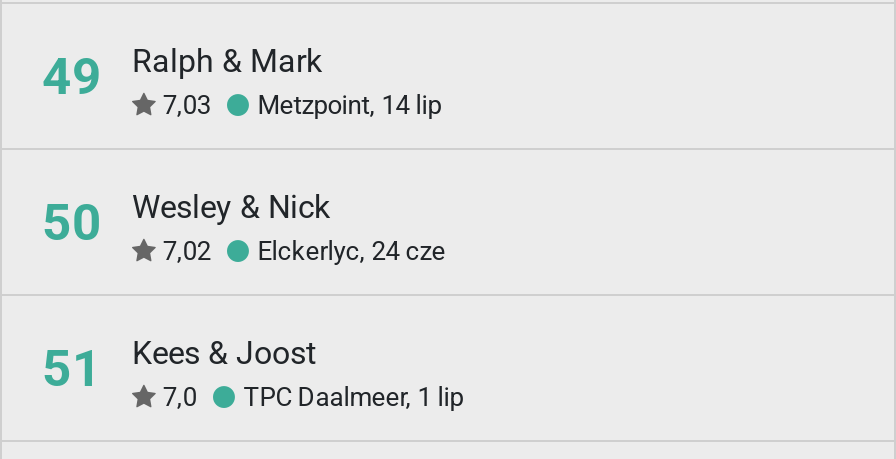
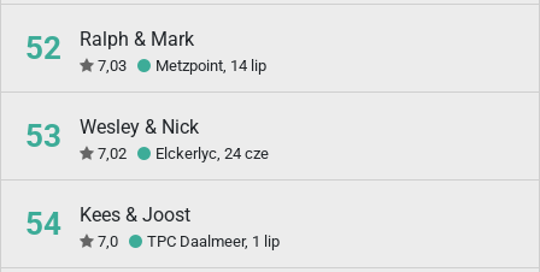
- 49 Ralph & Mark
+ 52 Ralph & Mark

- 50 Wesley & Nick
+ 53 Wesley & Nick

- 51 Kees & Joost
+ 54 Kees & Joost
